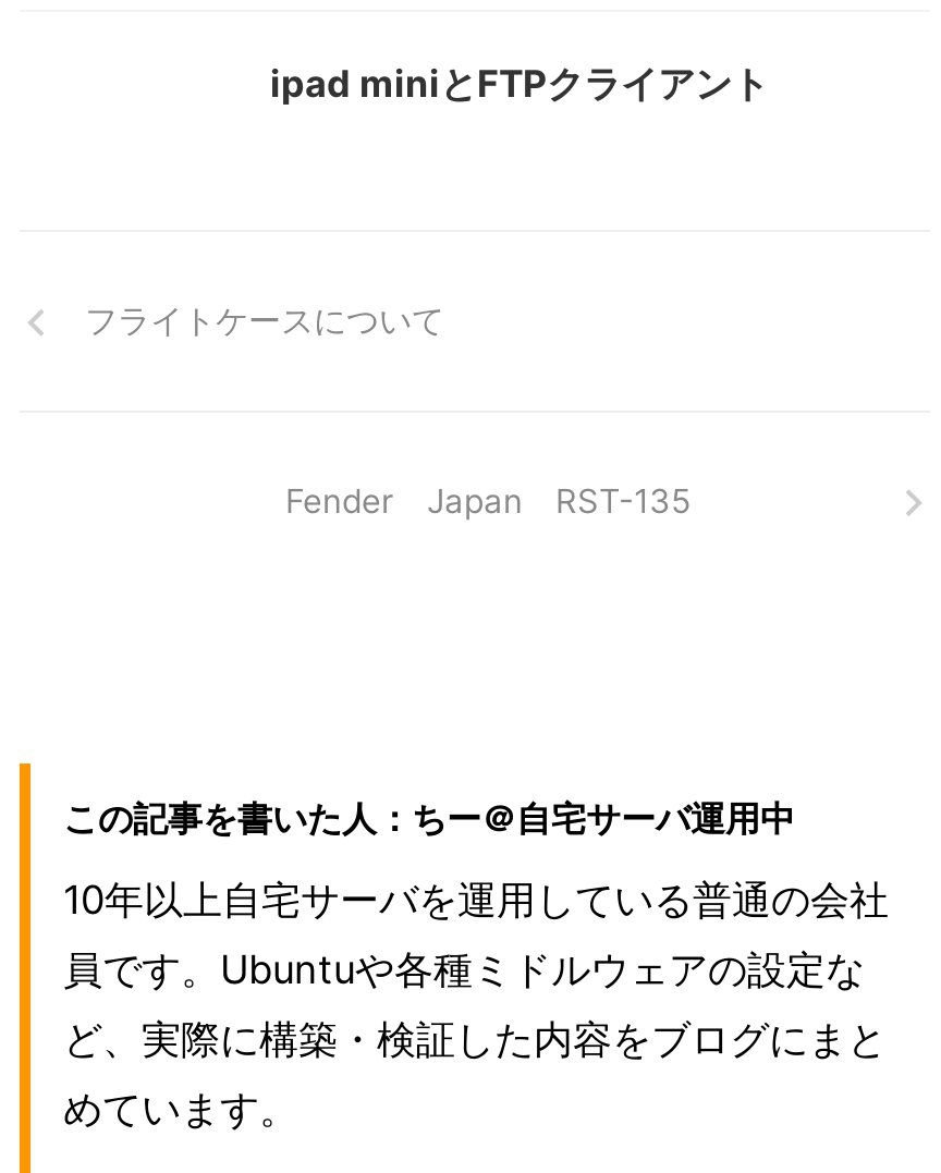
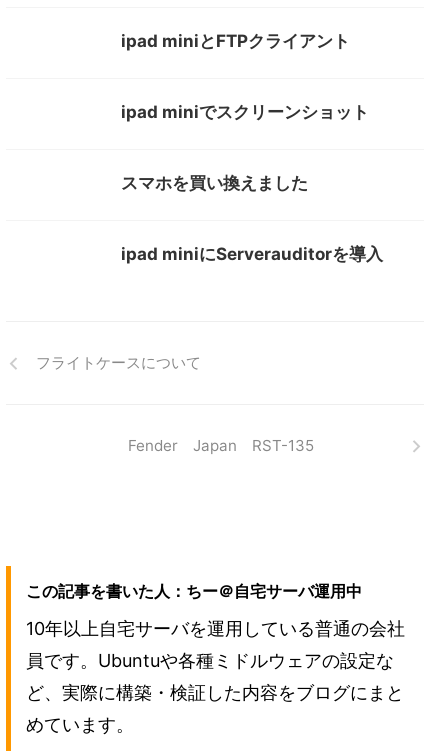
+ ipad miniでスクリーンショット

+ スマホを買い換えました

+ ipad miniにServerauditorを導入
